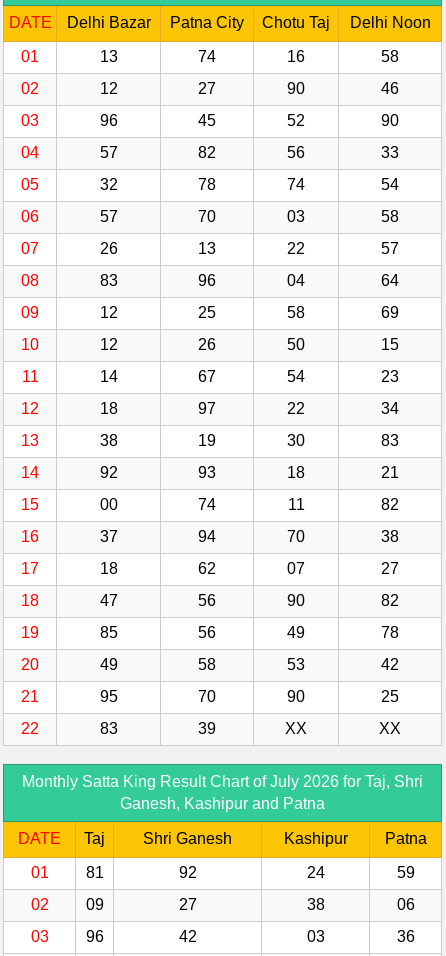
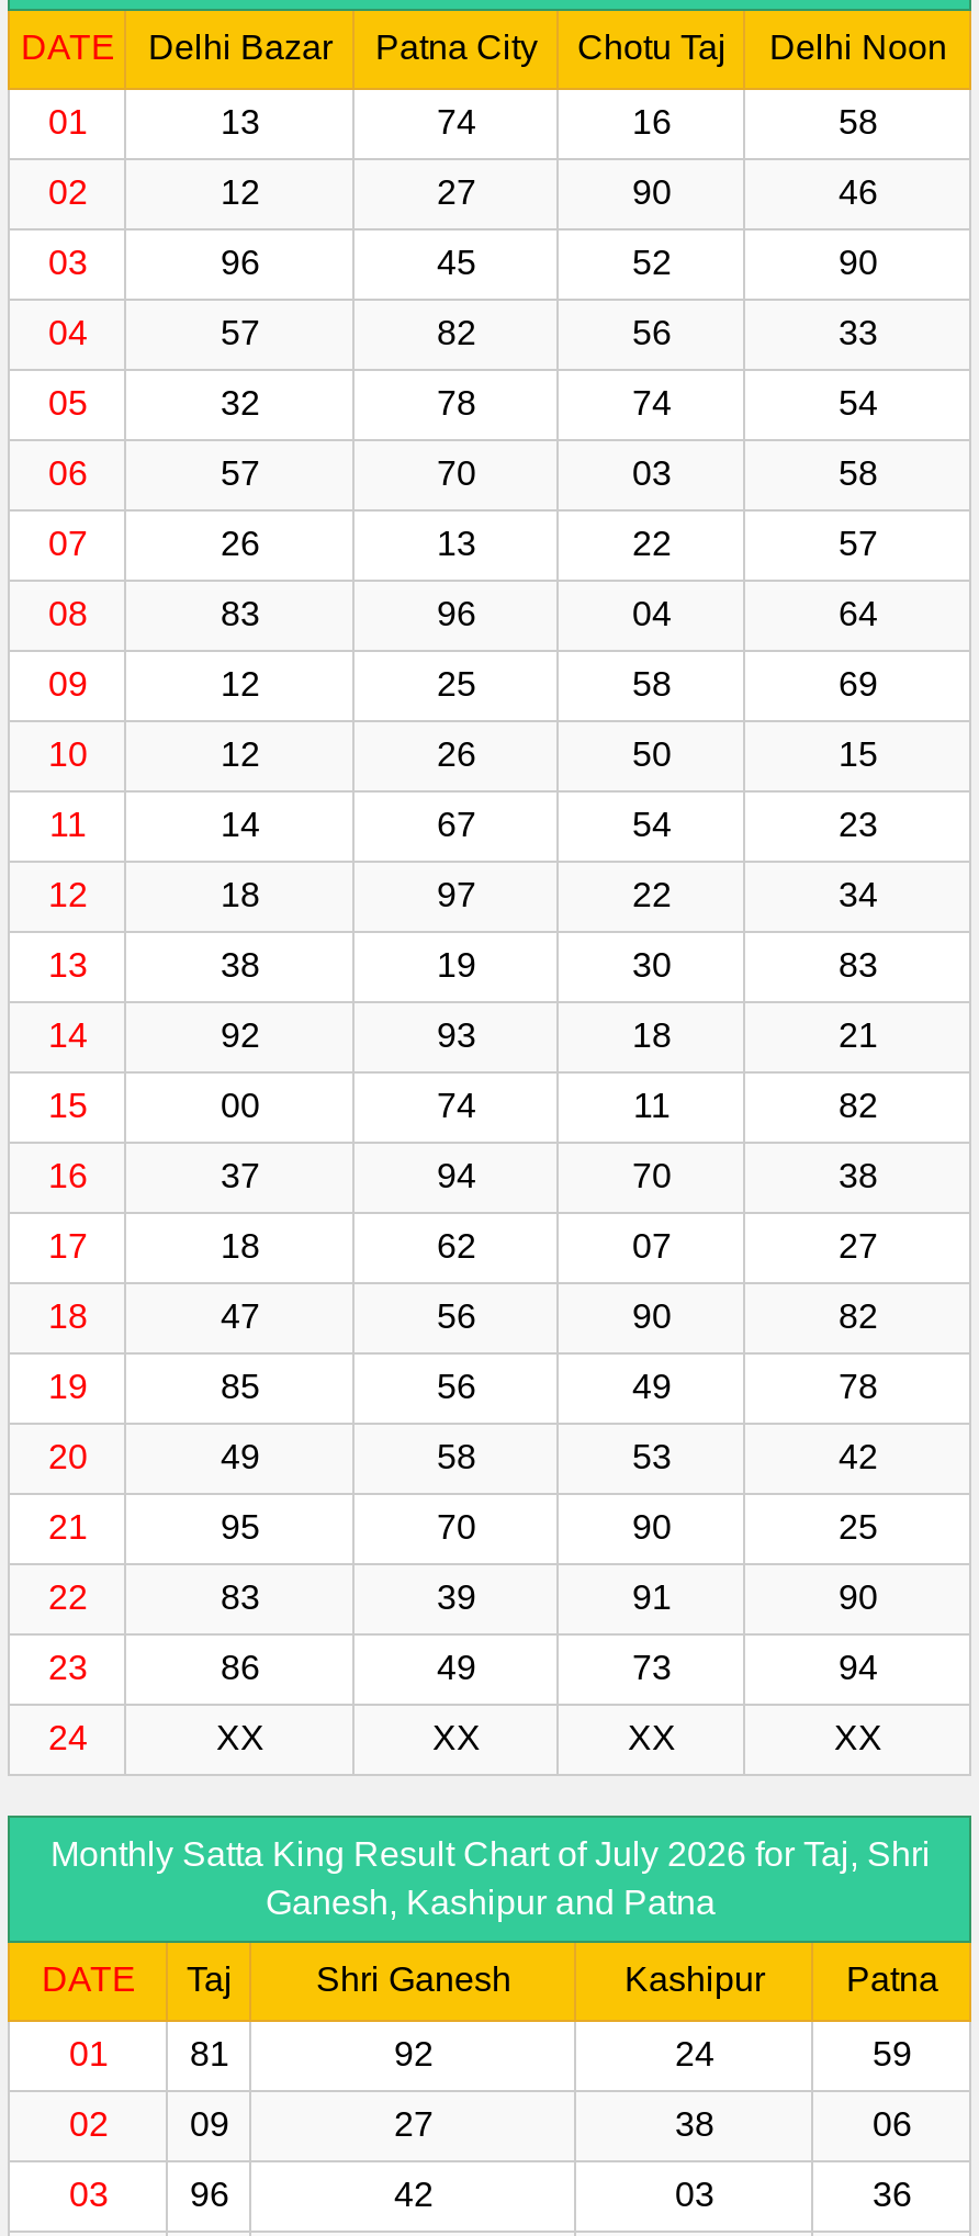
+ 91
+ 90
+ 23
+ 86
+ 49
+ 73
+ 94
+ 24
+ XX
+ XX
